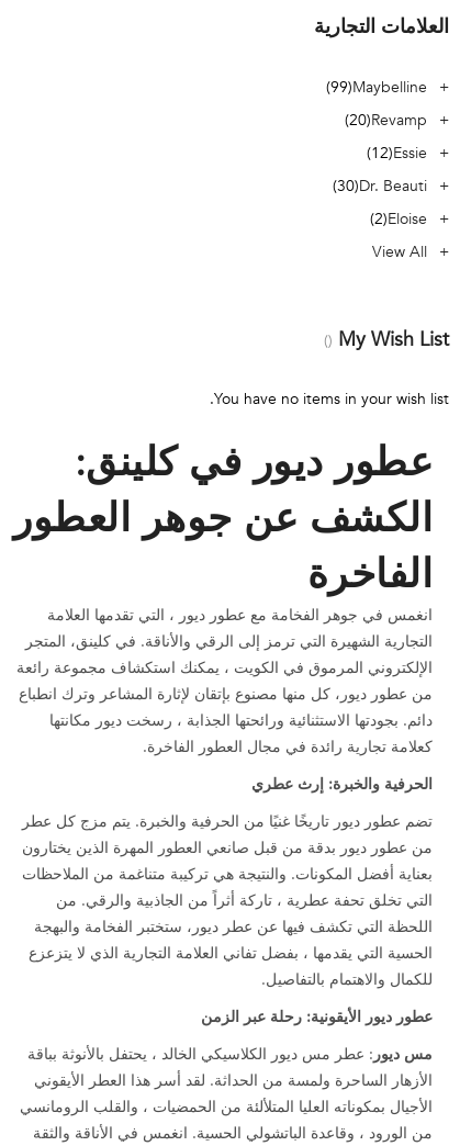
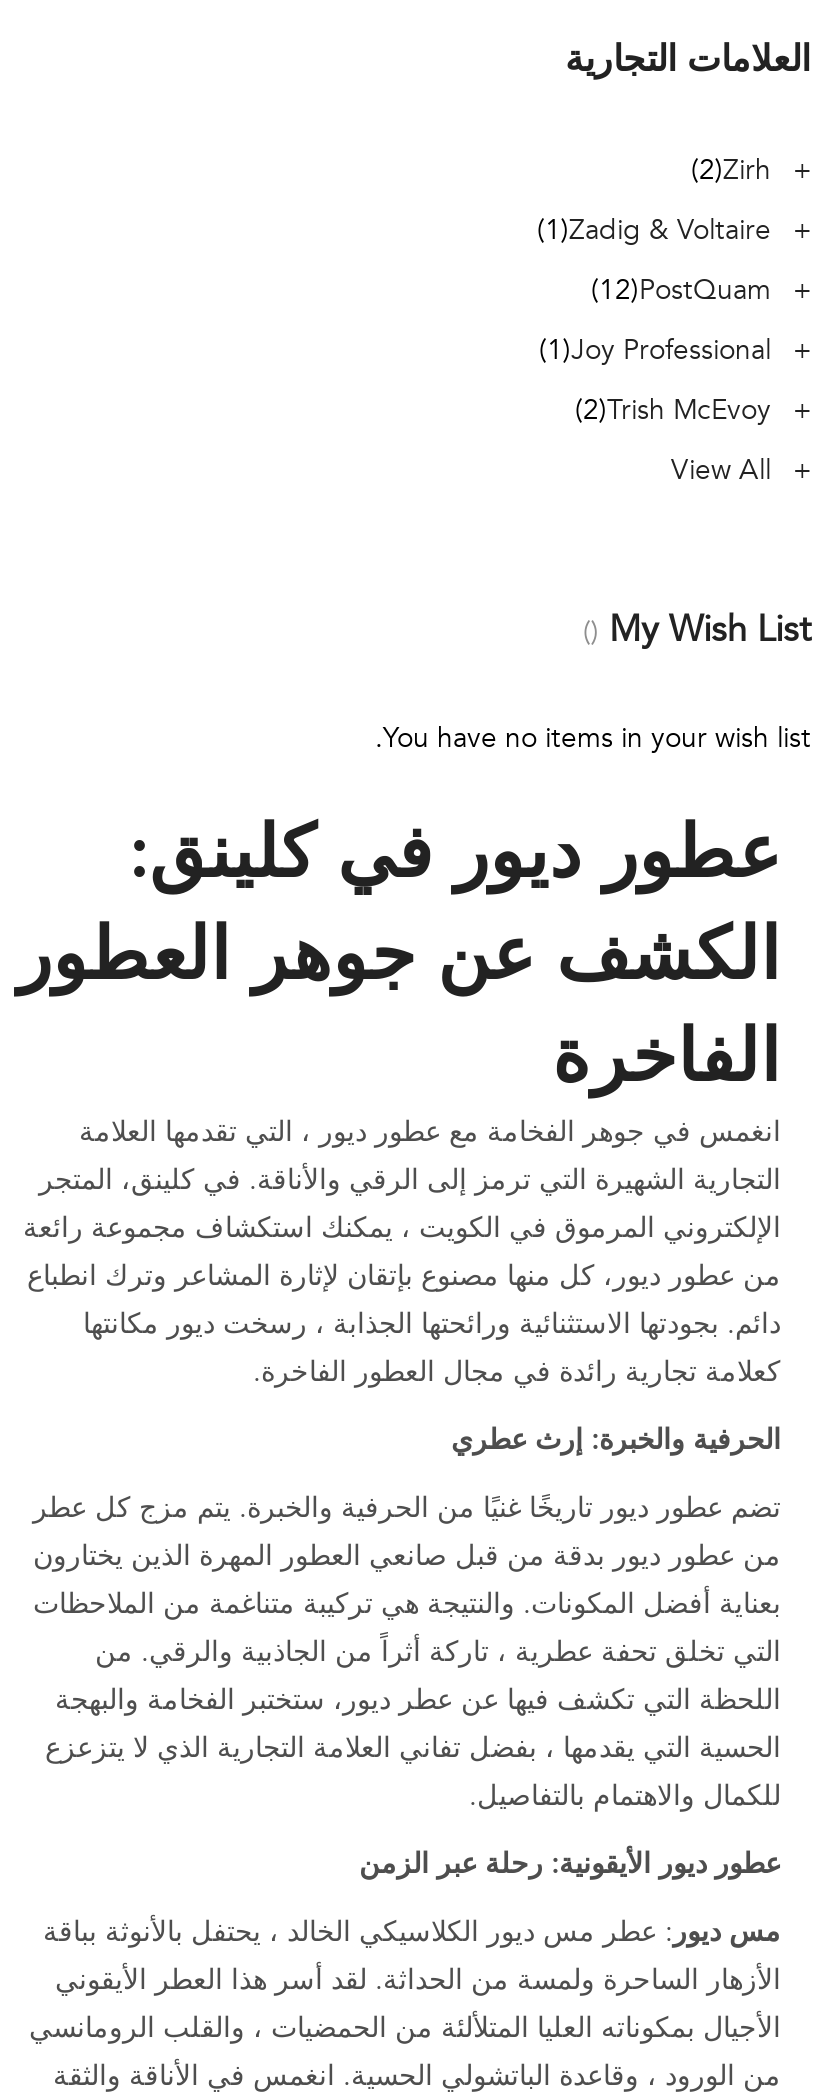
- Maybelline
- 99
+ Zirh
+ 2

- Revamp
- 20
+ Zadig & Voltaire
+ 1

- Essie
+ PostQuam

- Dr. Beauti
- 30
+ Joy Professional
+ 1

- Eloise
+ Trish McEvoy
